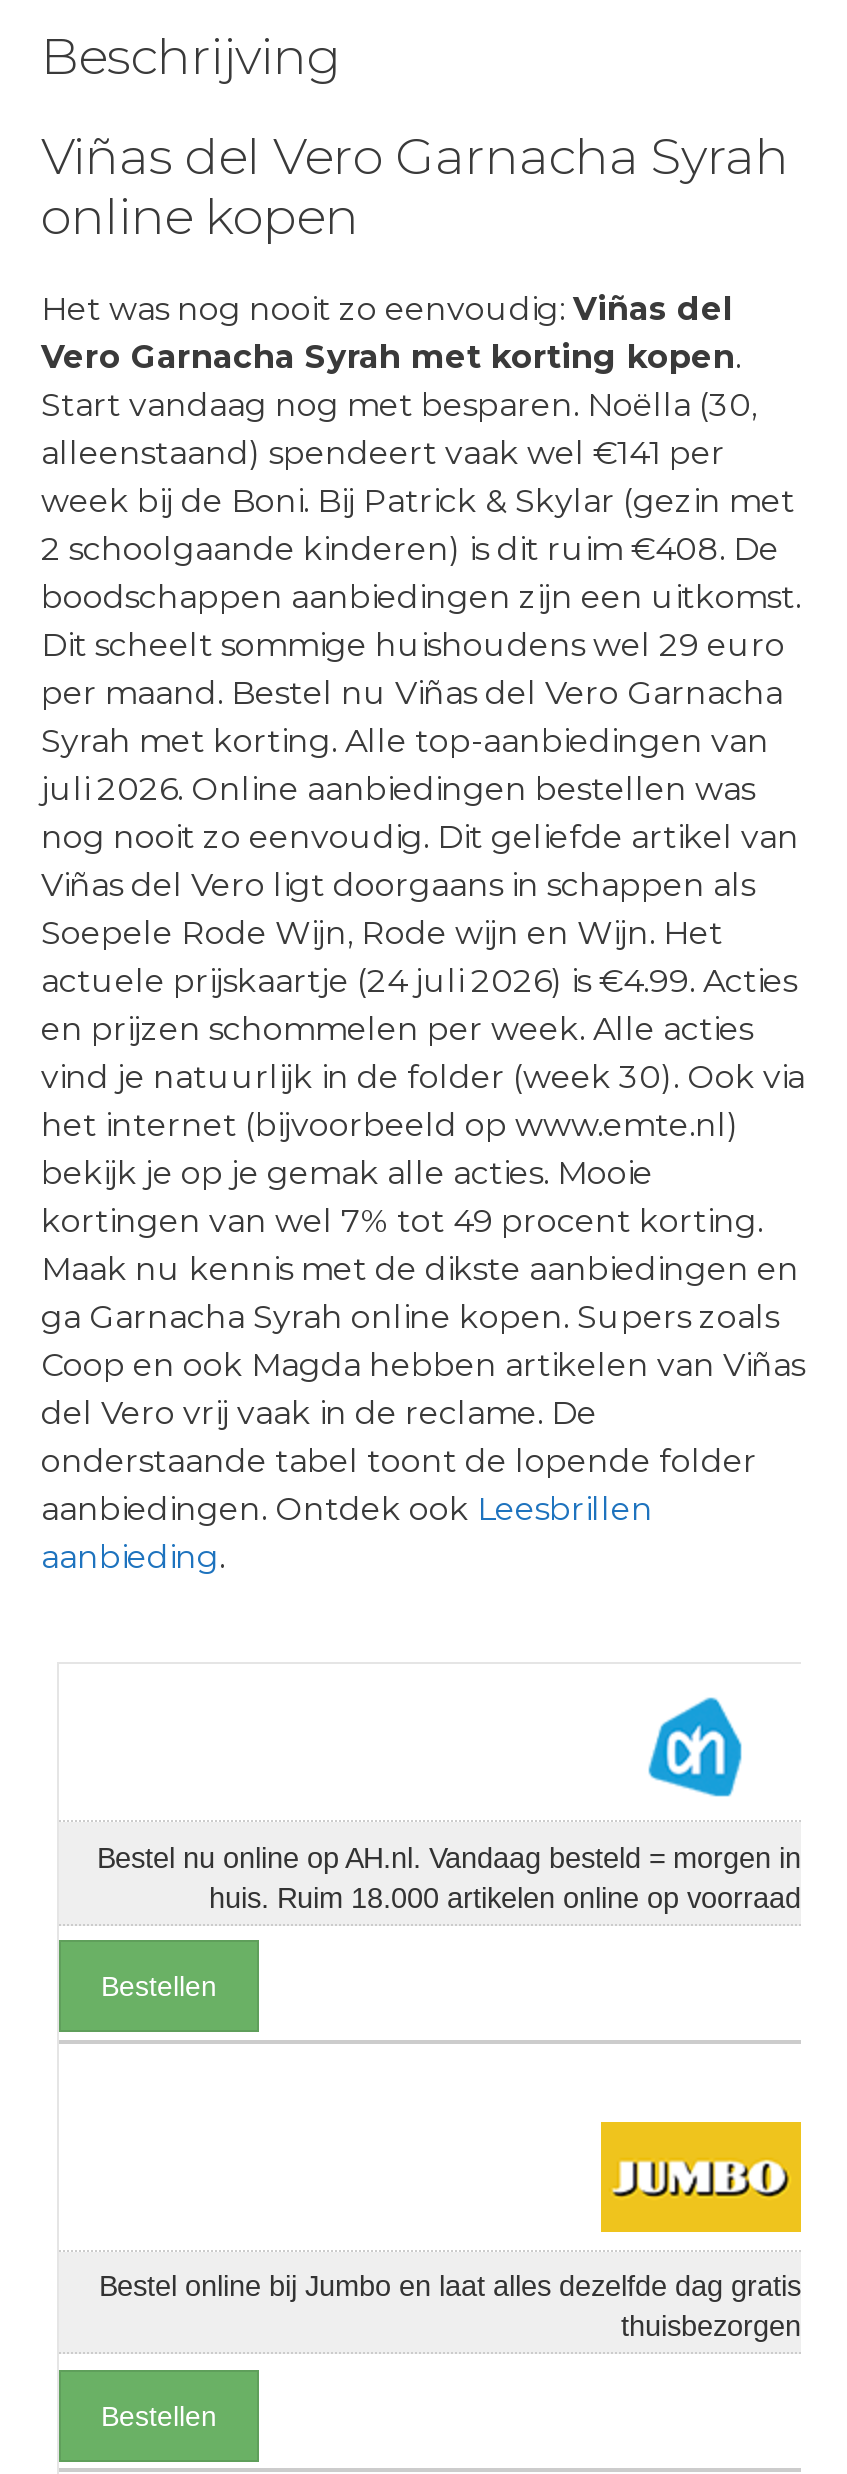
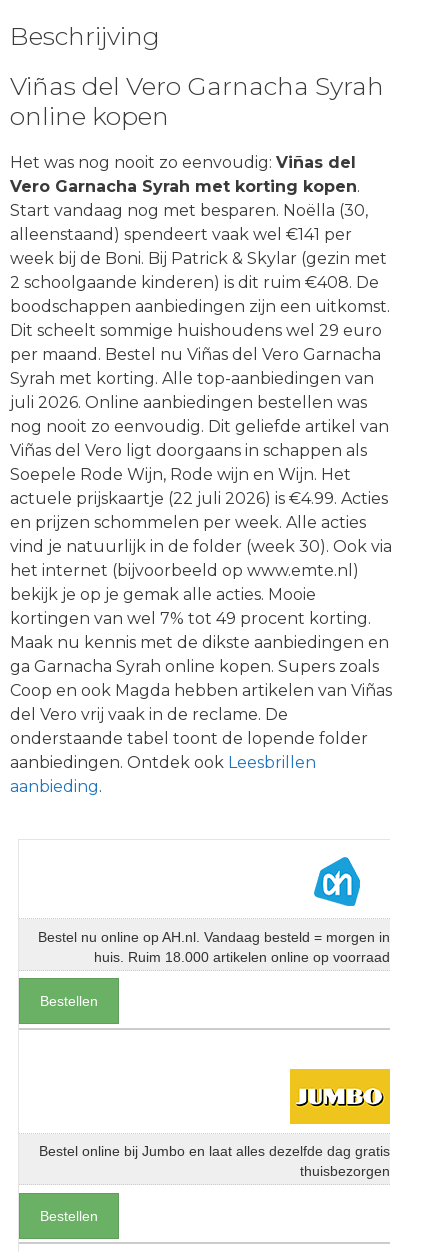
- actuele prijskaartje (24 juli 2026) is €4.99. Acties
+ actuele prijskaartje (22 juli 2026) is €4.99. Acties
